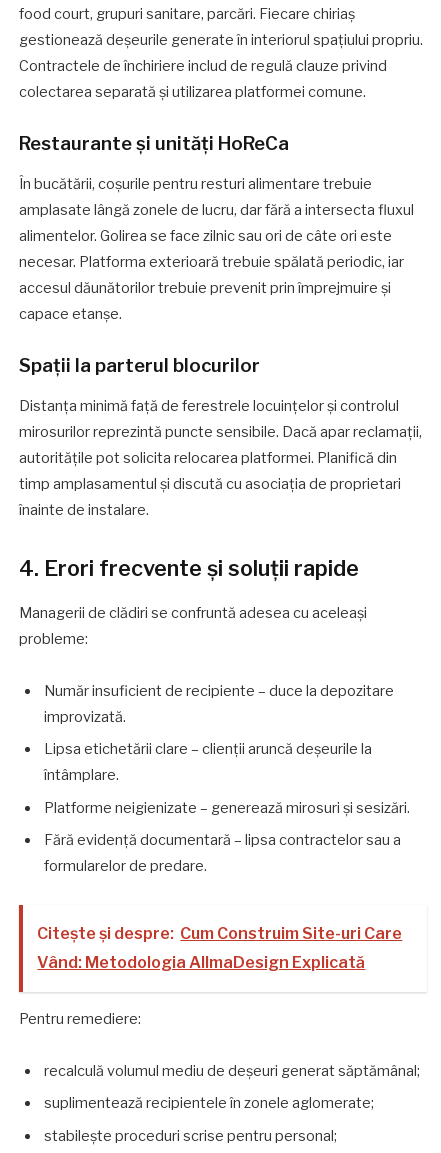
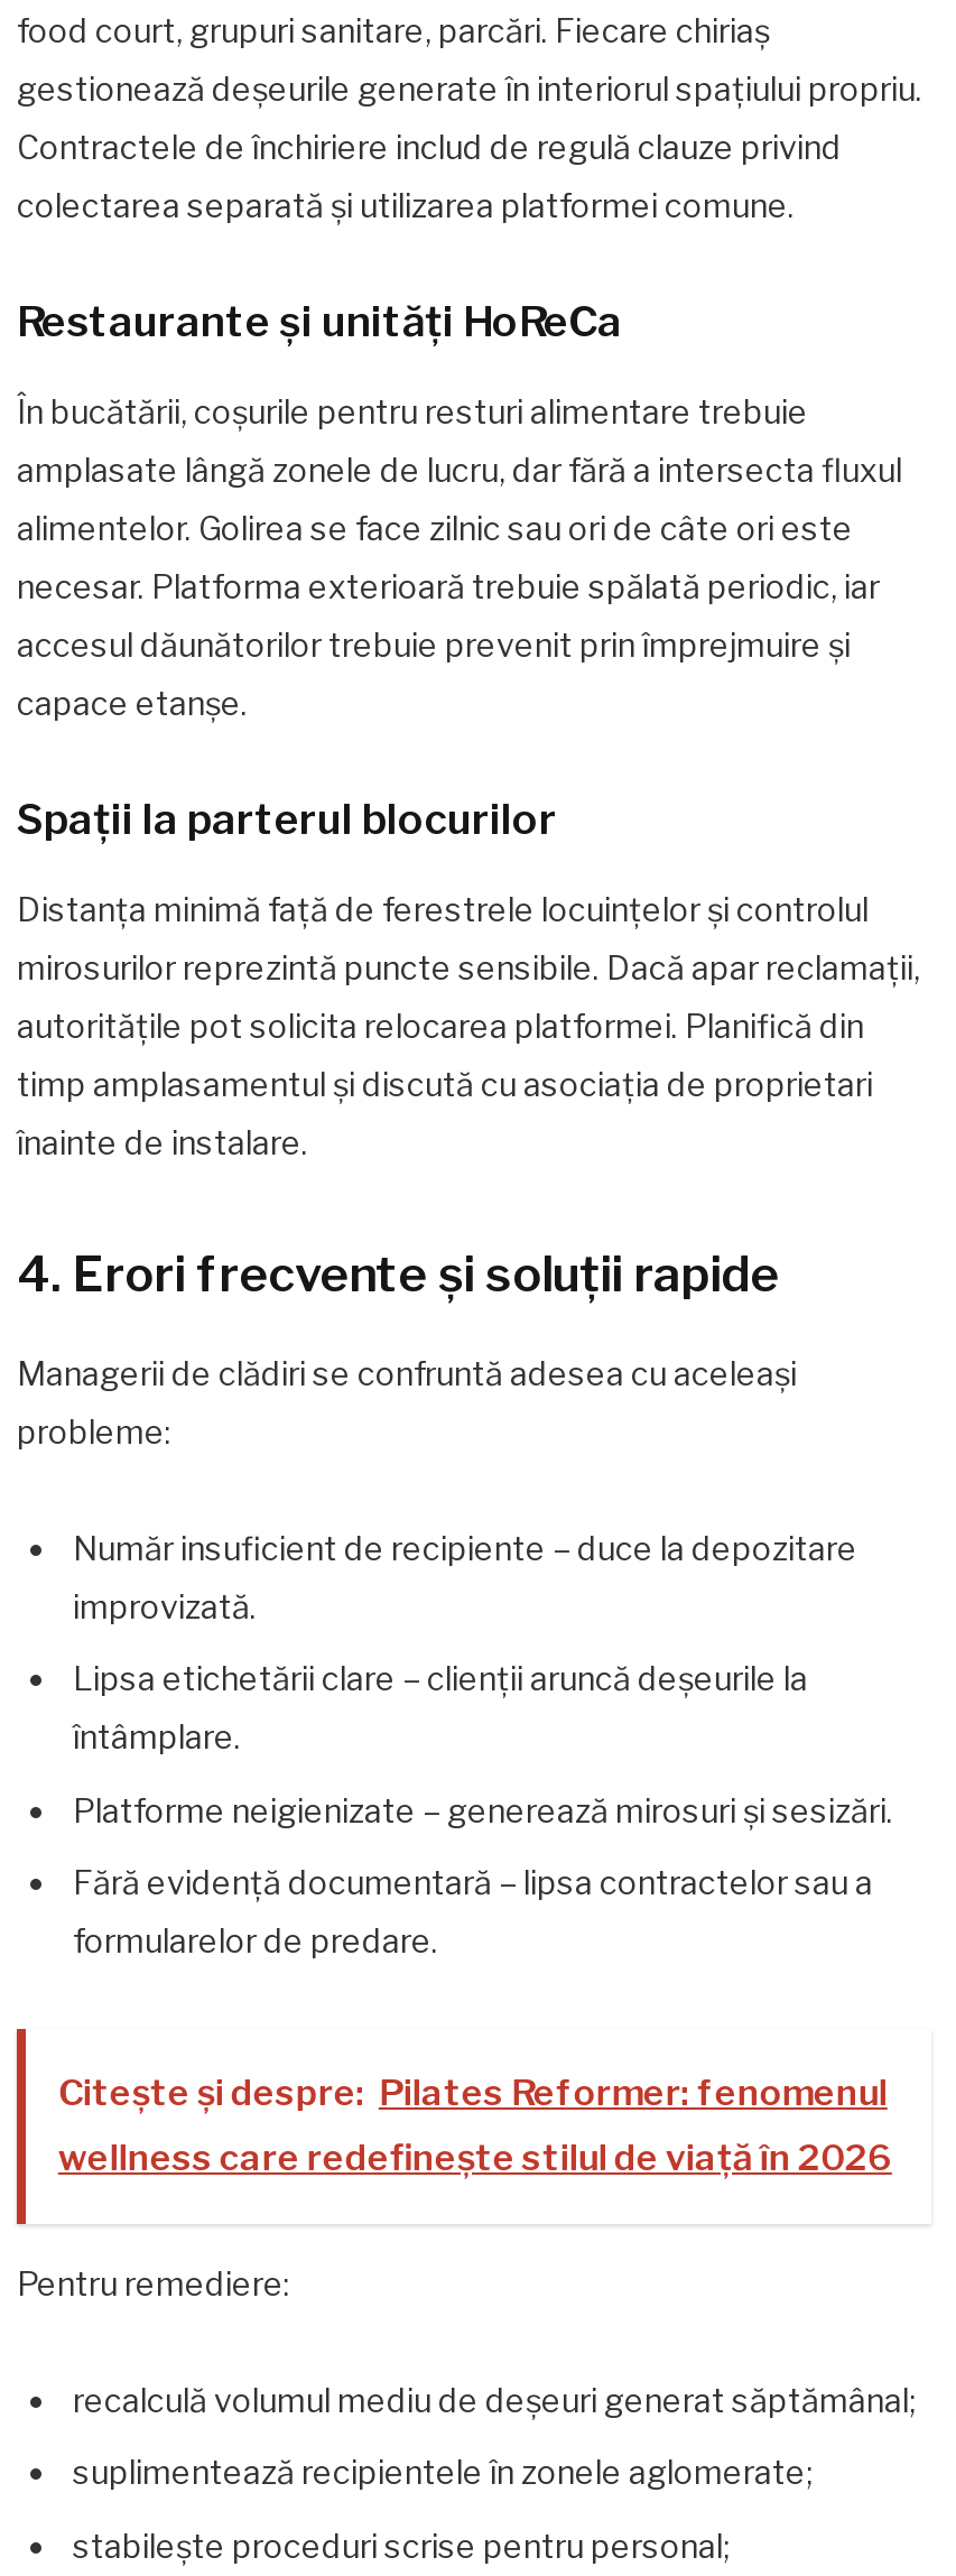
- Citește și despre: Cum Construim Site-uri Care
+ Citește și despre: Pilates Reformer: fenomenul

- Vând: Metodologia AllmaDesign Explicată
+ wellness care redefinește stilul de viață în 2026
